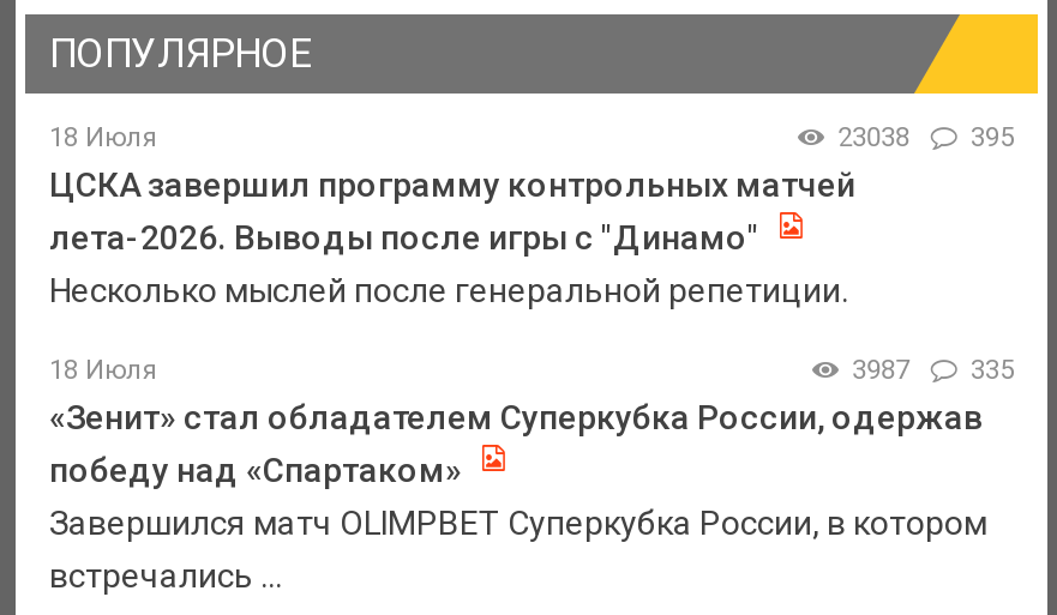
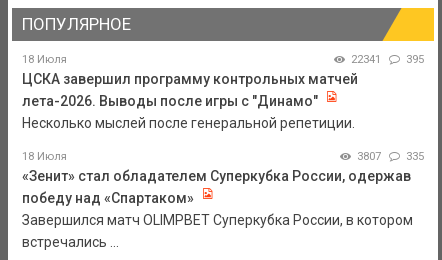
- 23038 395
+ 22341 395

- 3987 335
+ 3807 335
